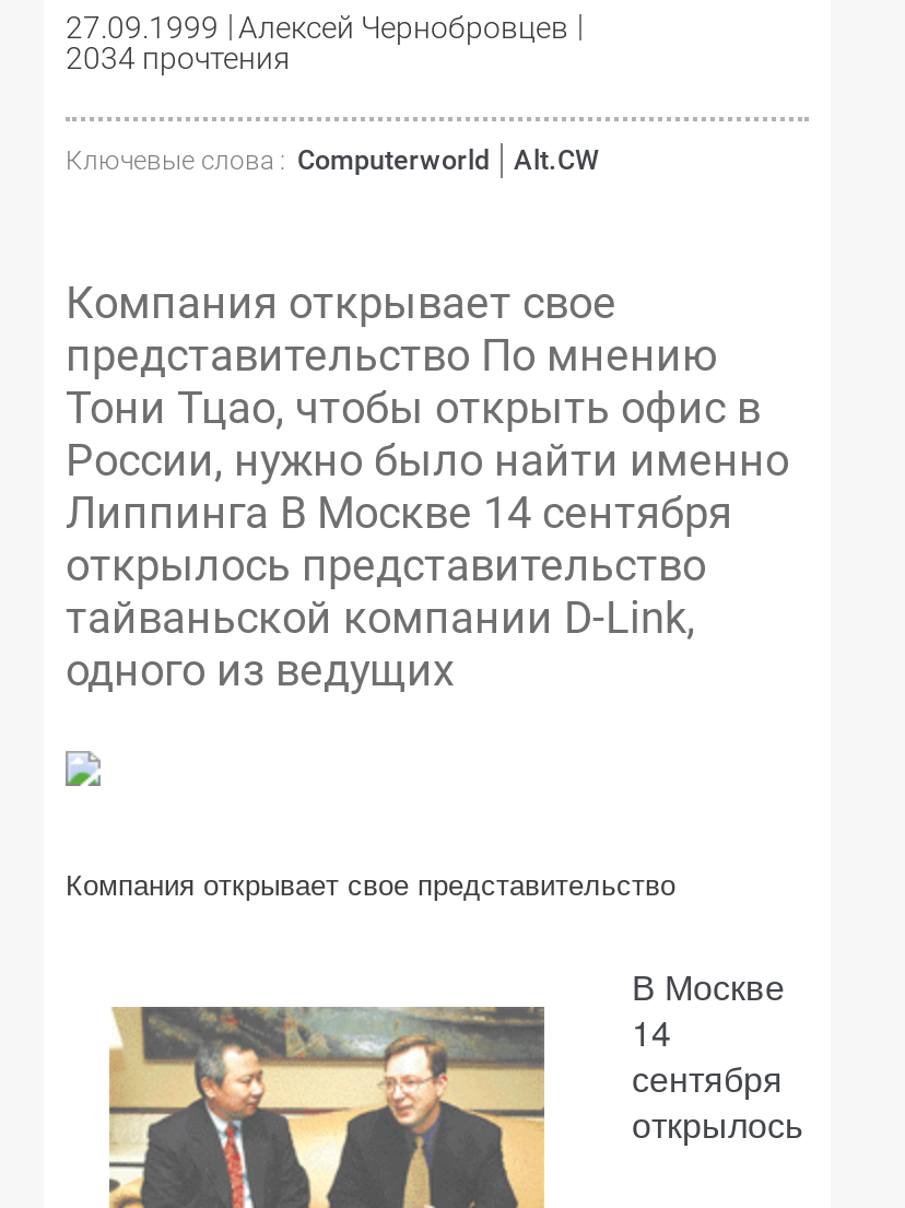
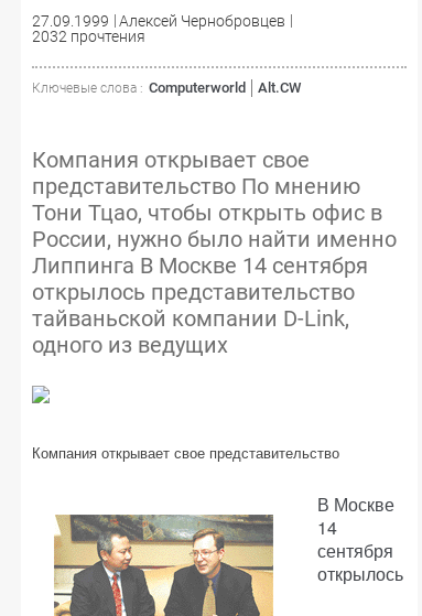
- 2034 прочтения
+ 2032 прочтения
